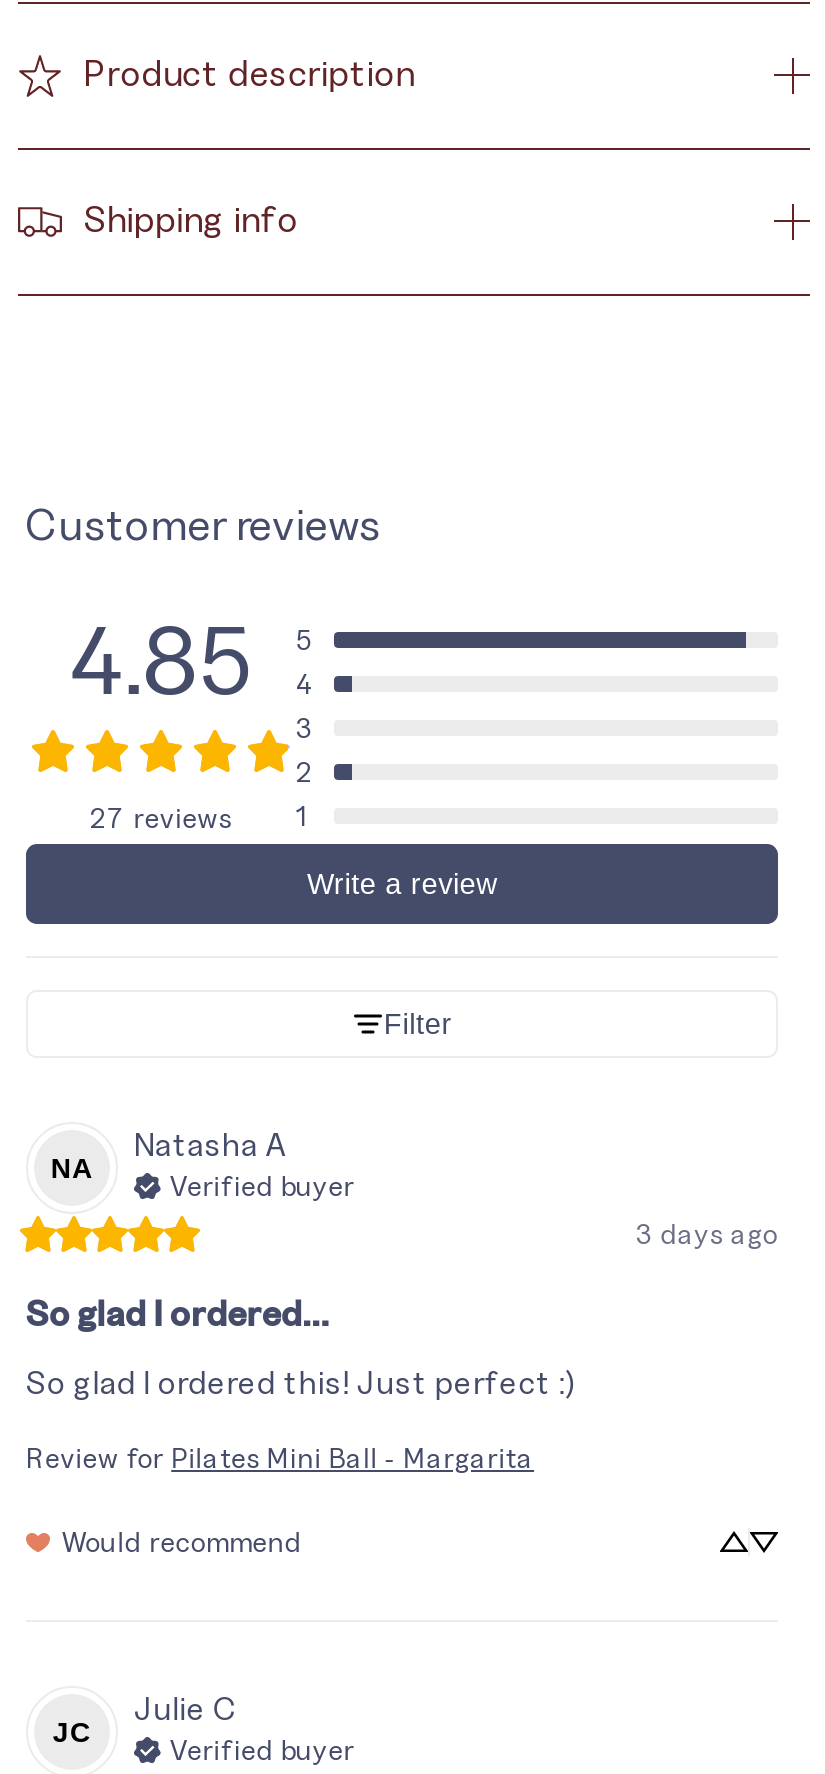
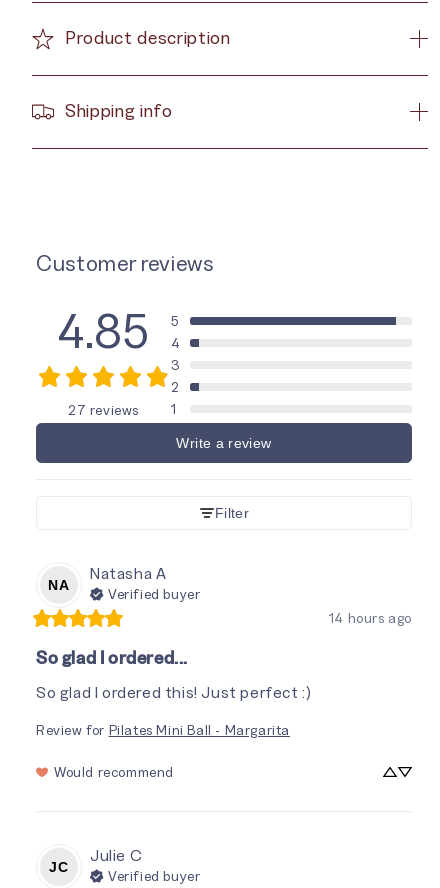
- 3 days ago
+ 14 hours ago
